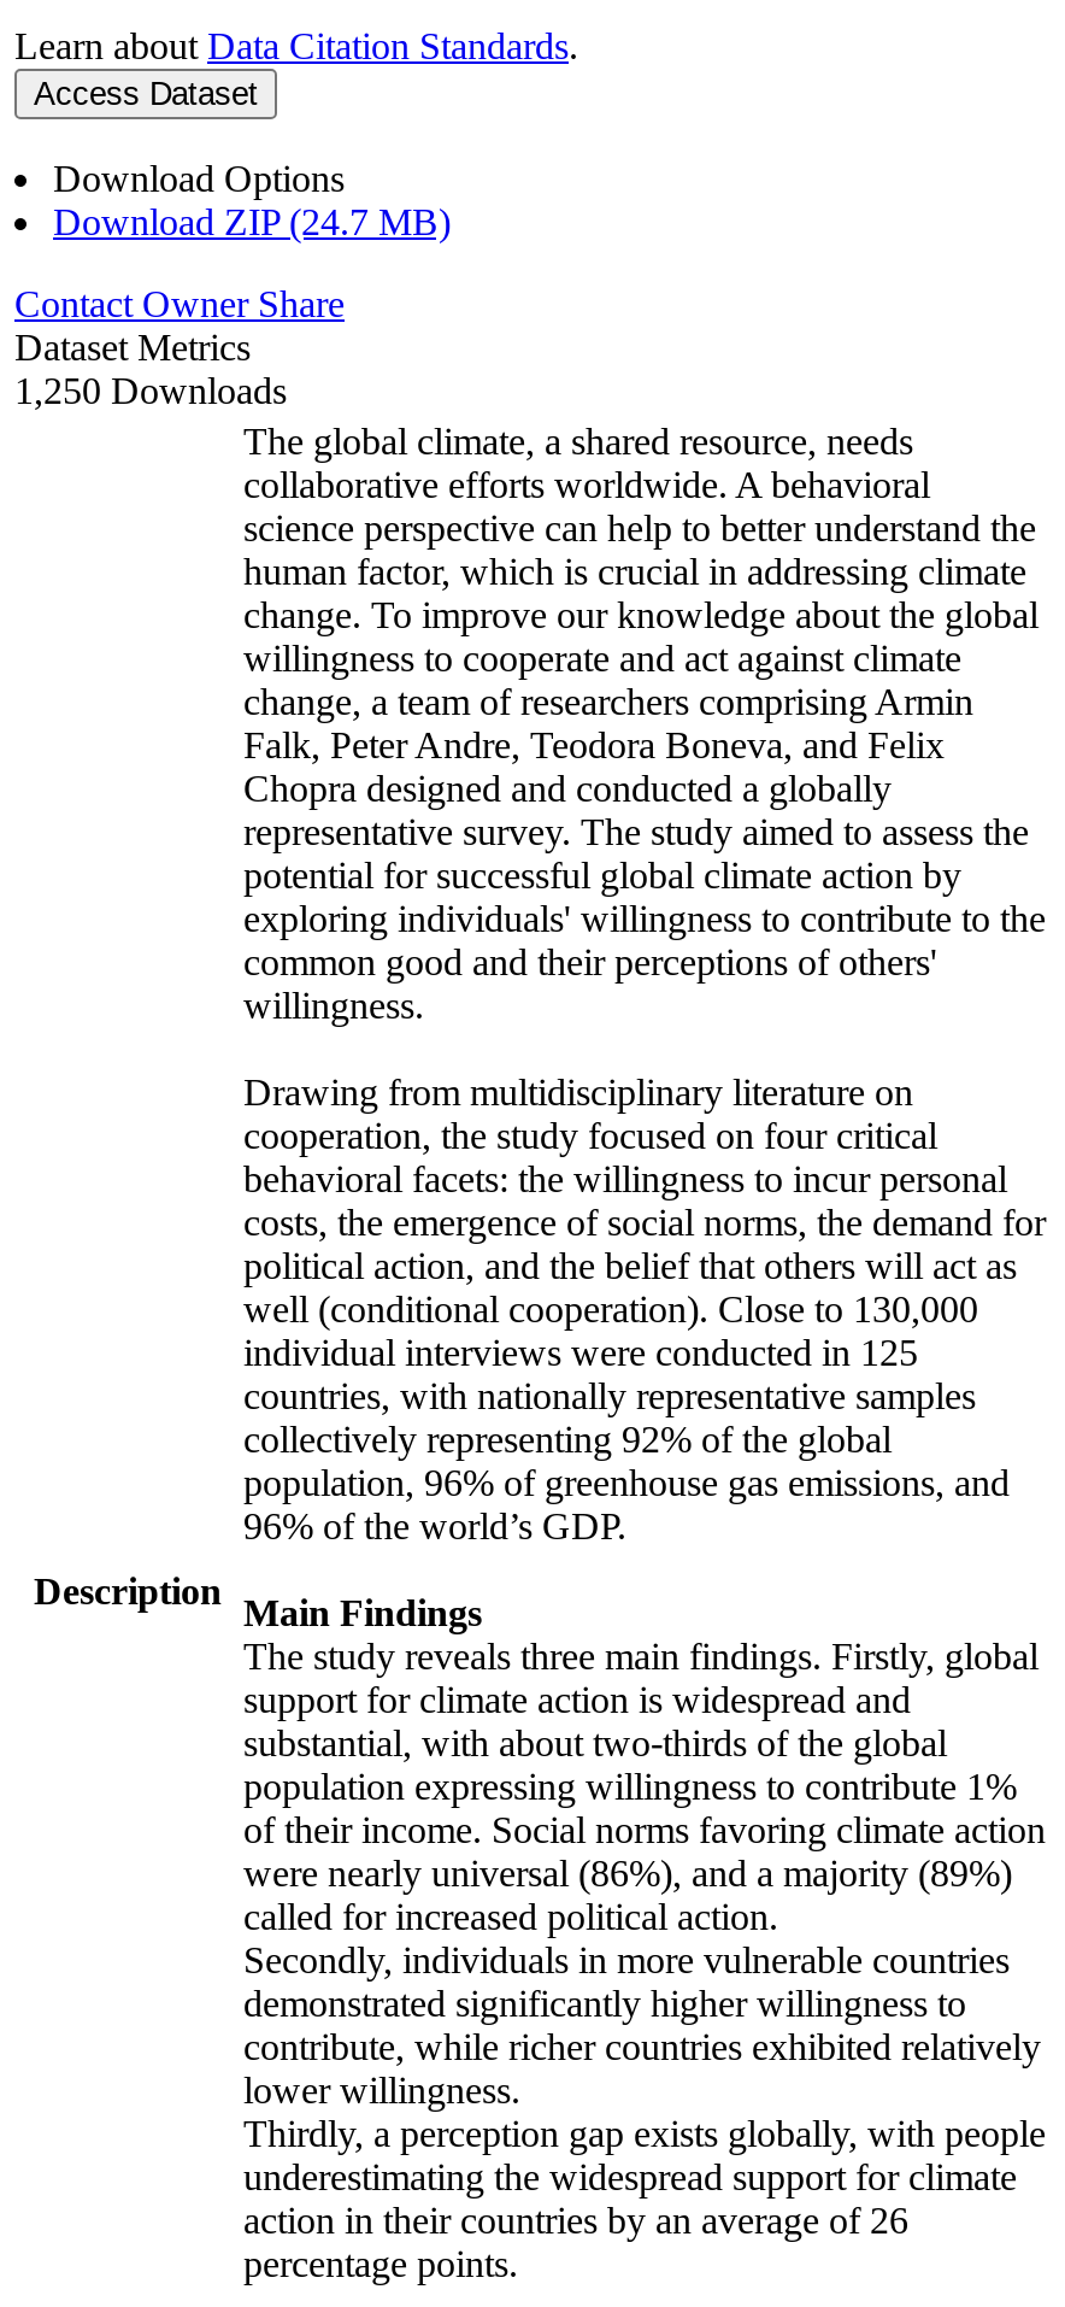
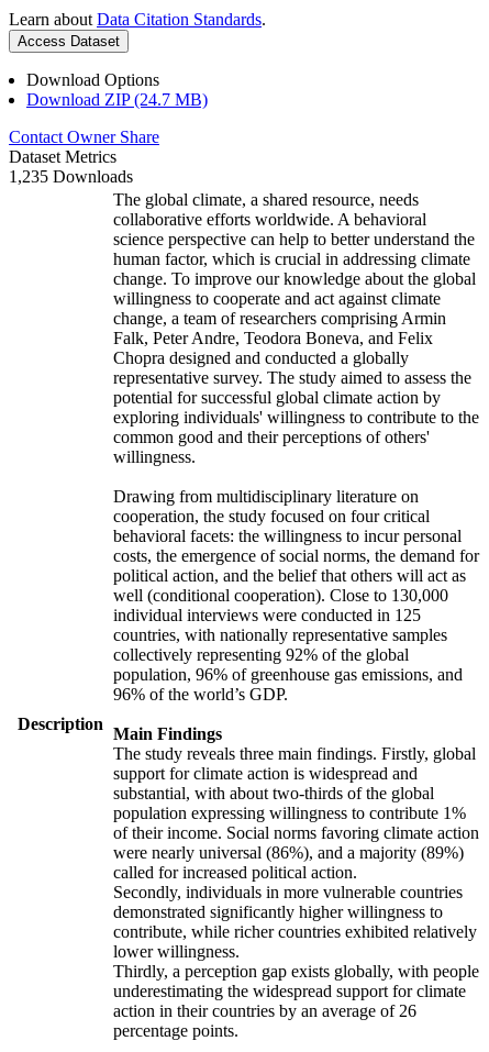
- 1,250 Downloads
+ 1,235 Downloads
